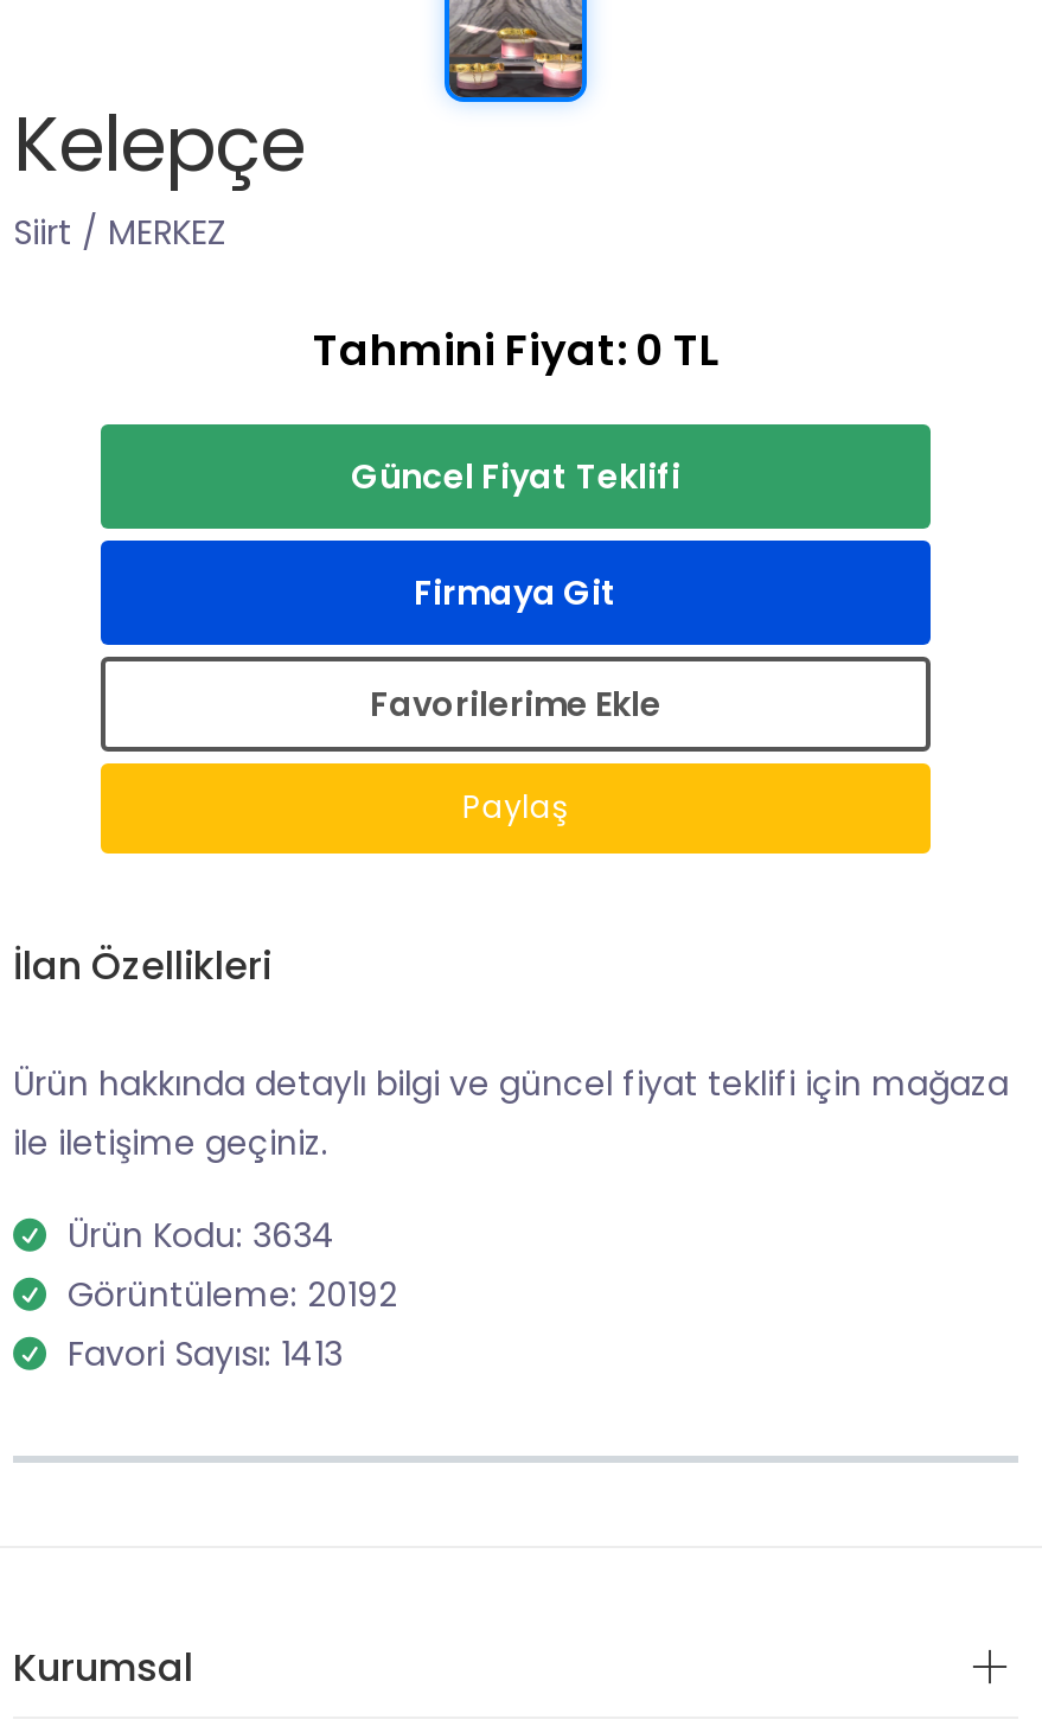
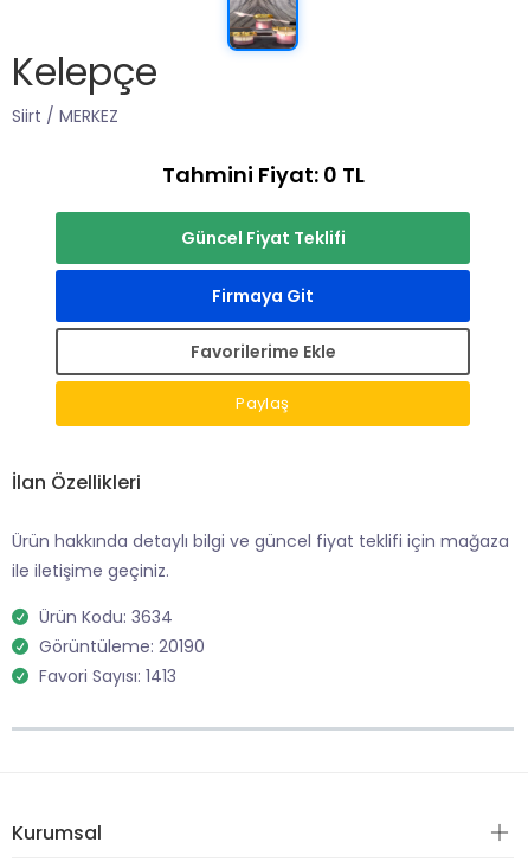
- Görüntüleme: 20192
+ Görüntüleme: 20190
